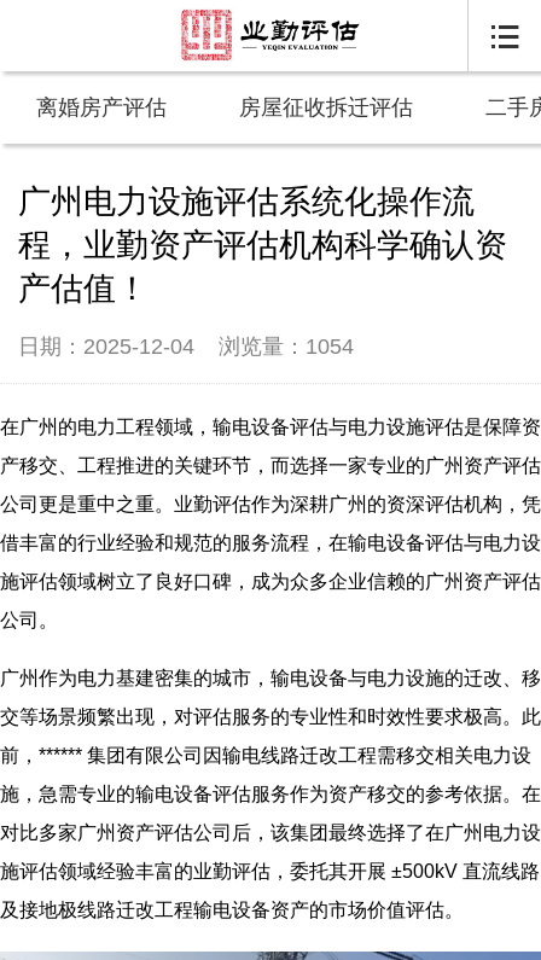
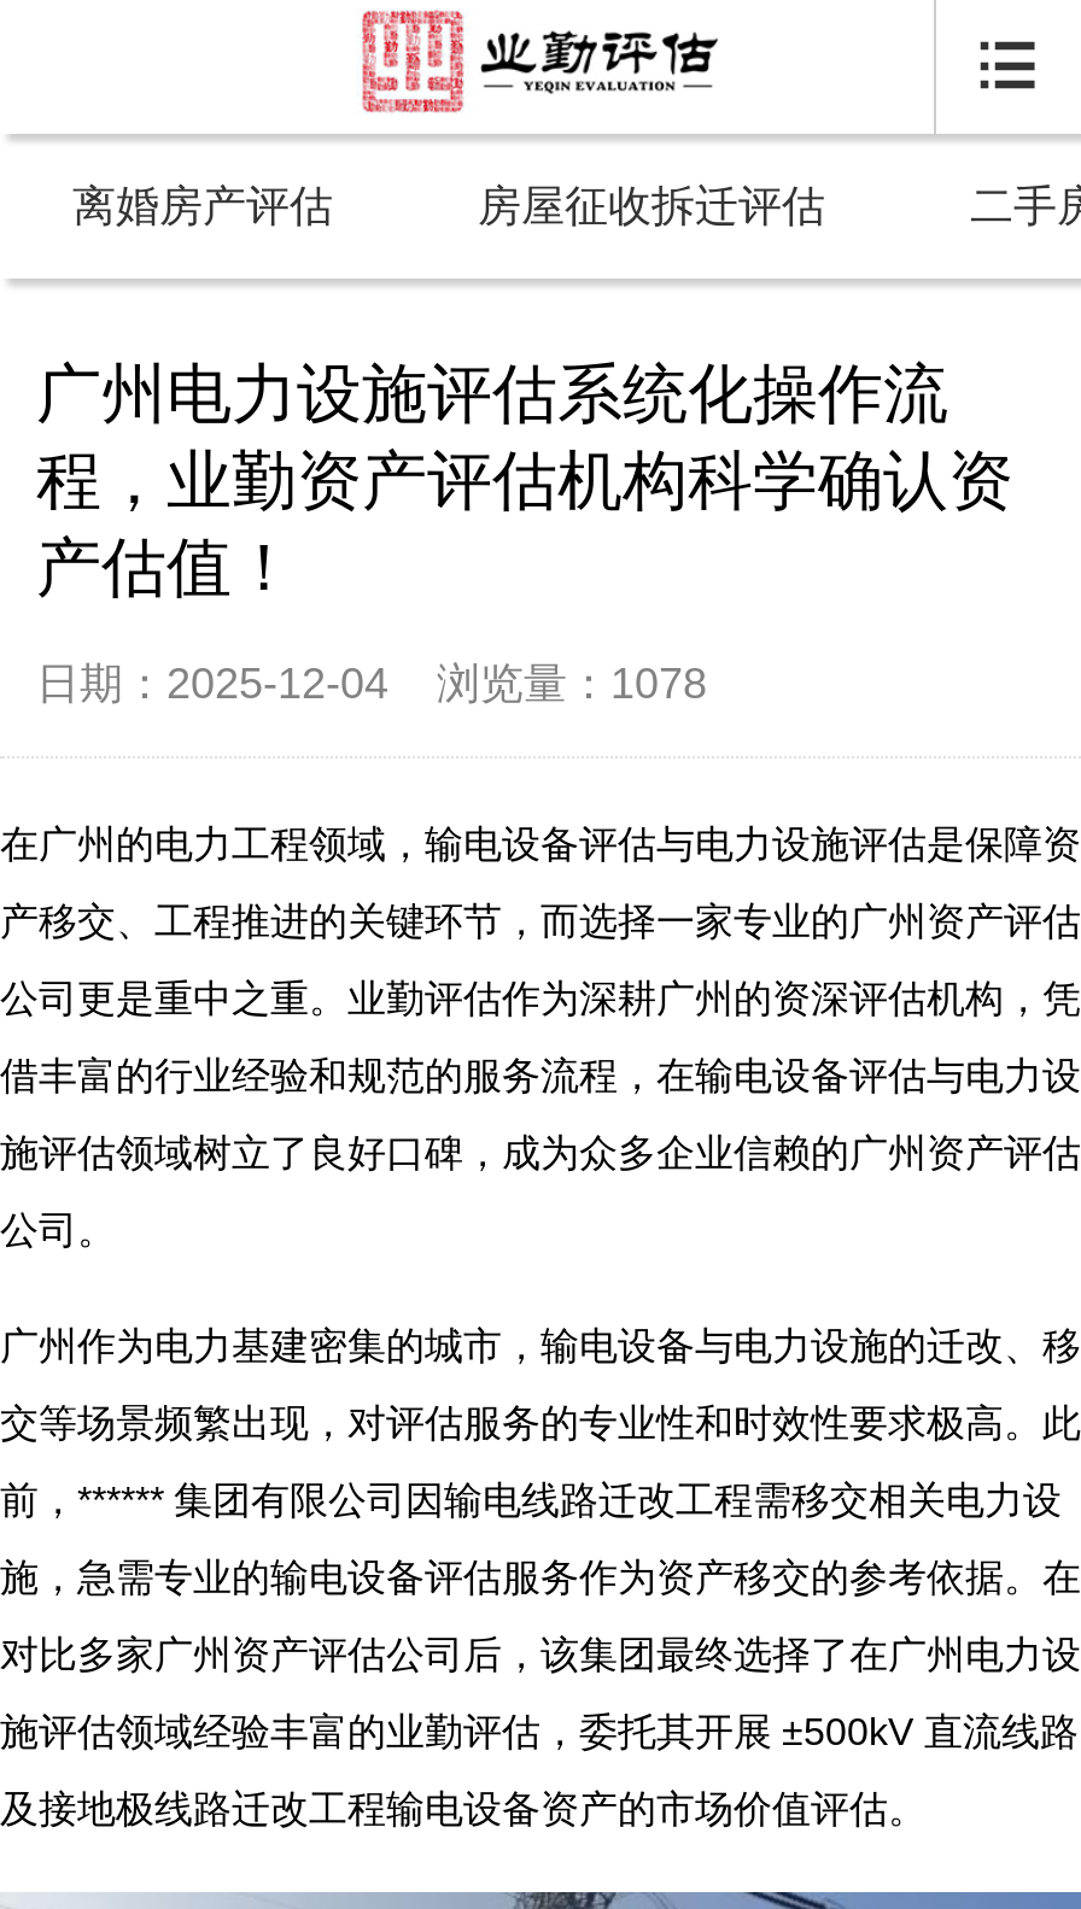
- 日期：2025-12-04 浏览量：1054
+ 日期：2025-12-04 浏览量：1078
